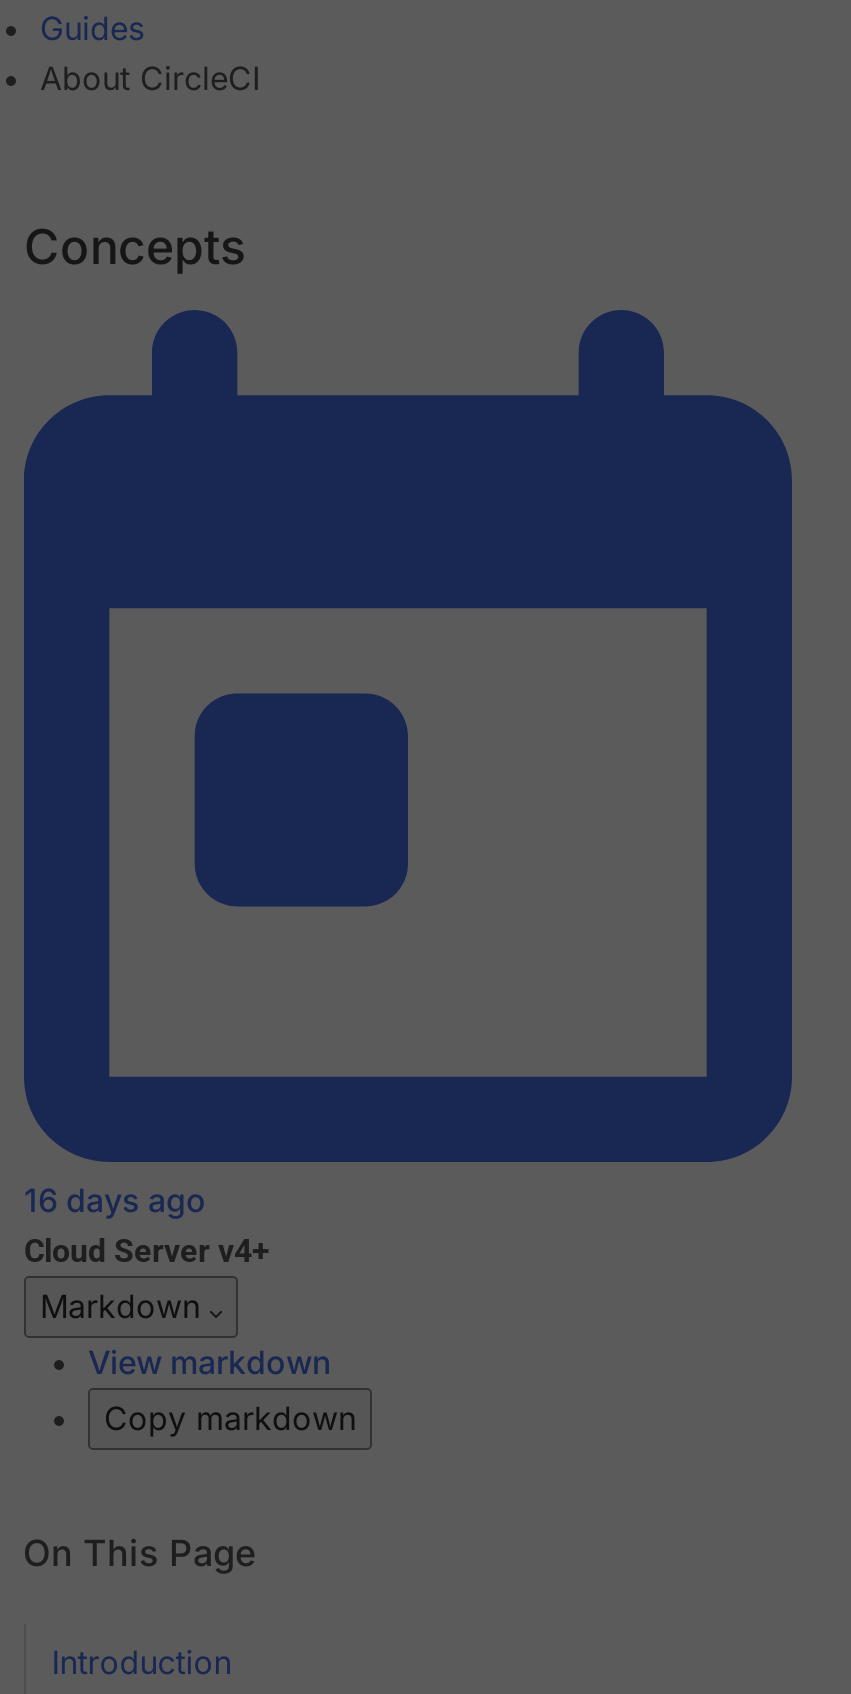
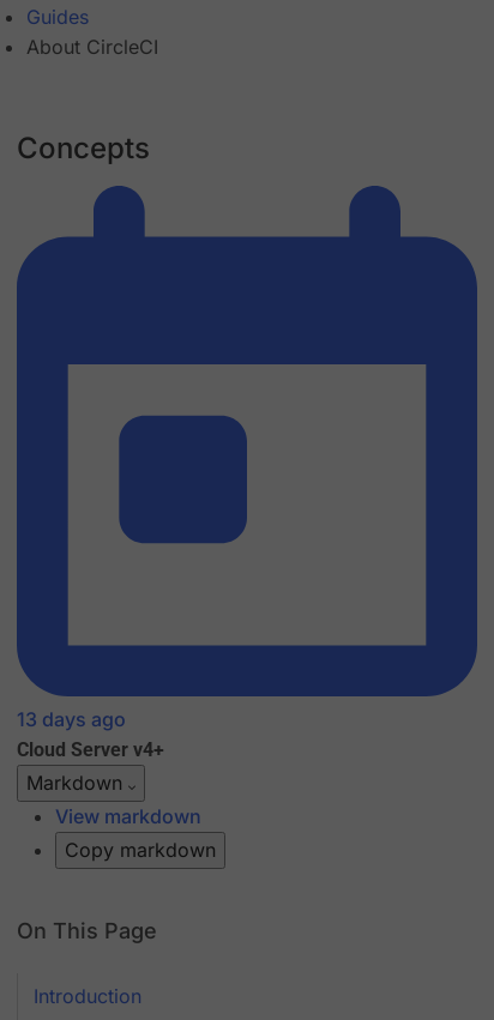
- 16 days ago
+ 13 days ago
